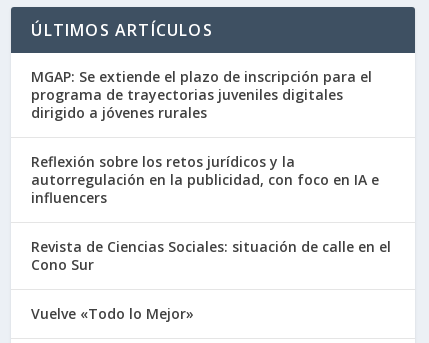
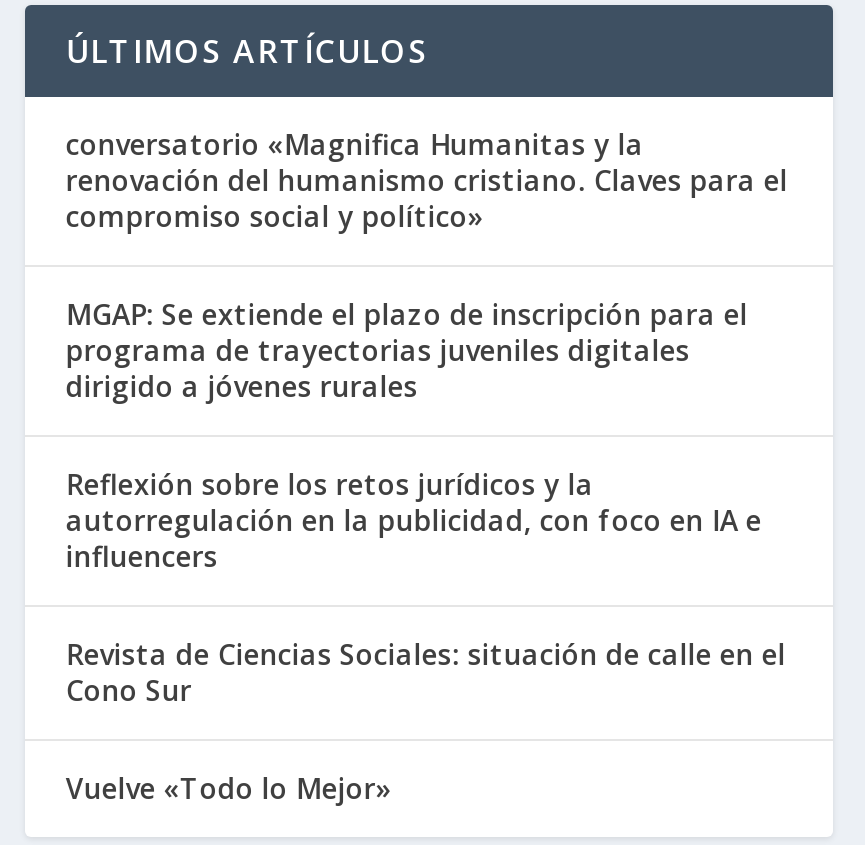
+ conversatorio «Magnifica Humanitas y la
+ renovación del humanismo cristiano. Claves para el
+ compromiso social y político»
